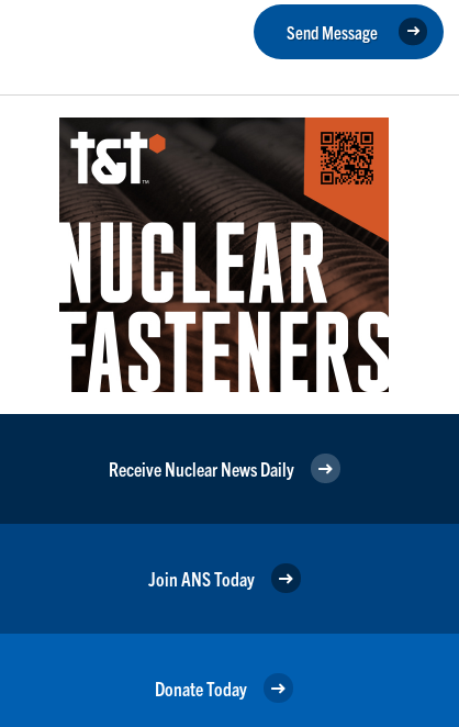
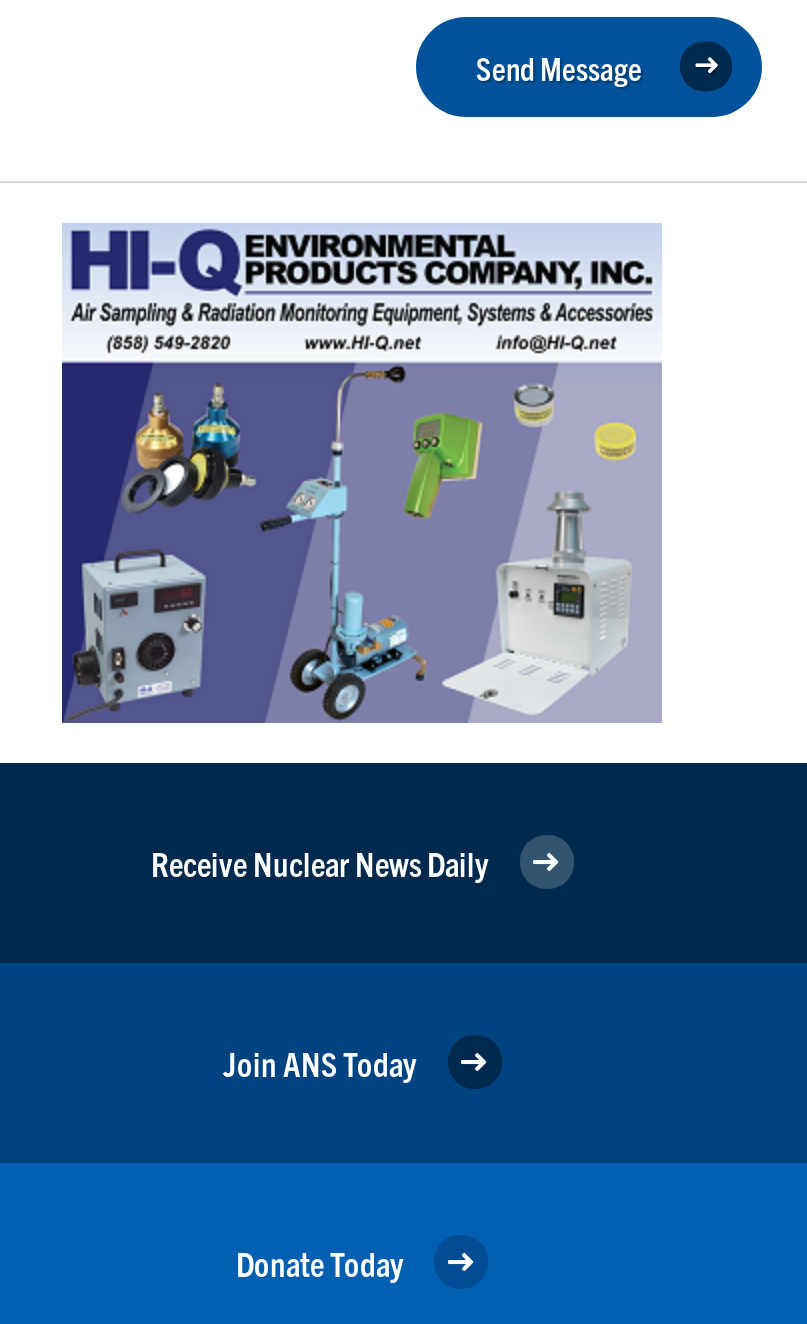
- [image]
+ [image]
